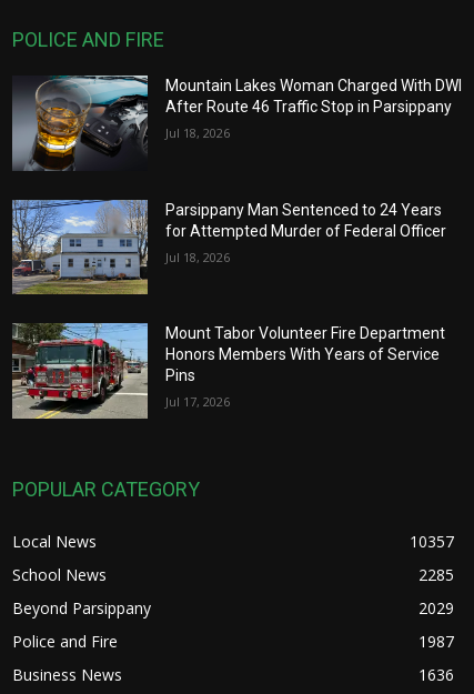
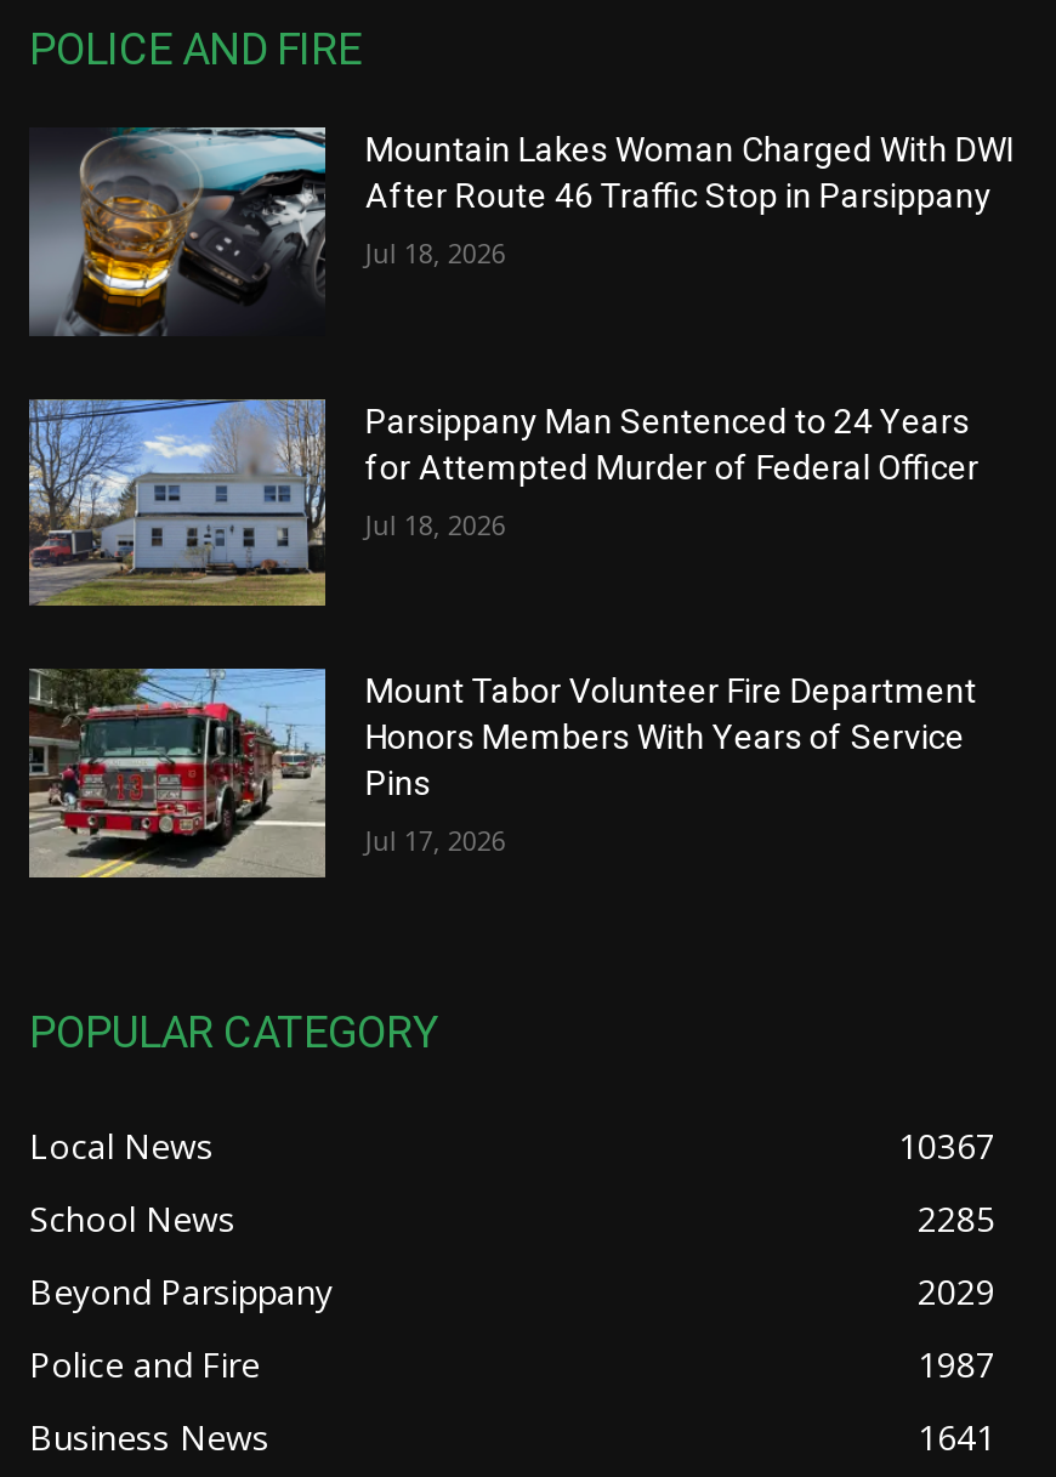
- 10357
+ 10367

- 1636
+ 1641
